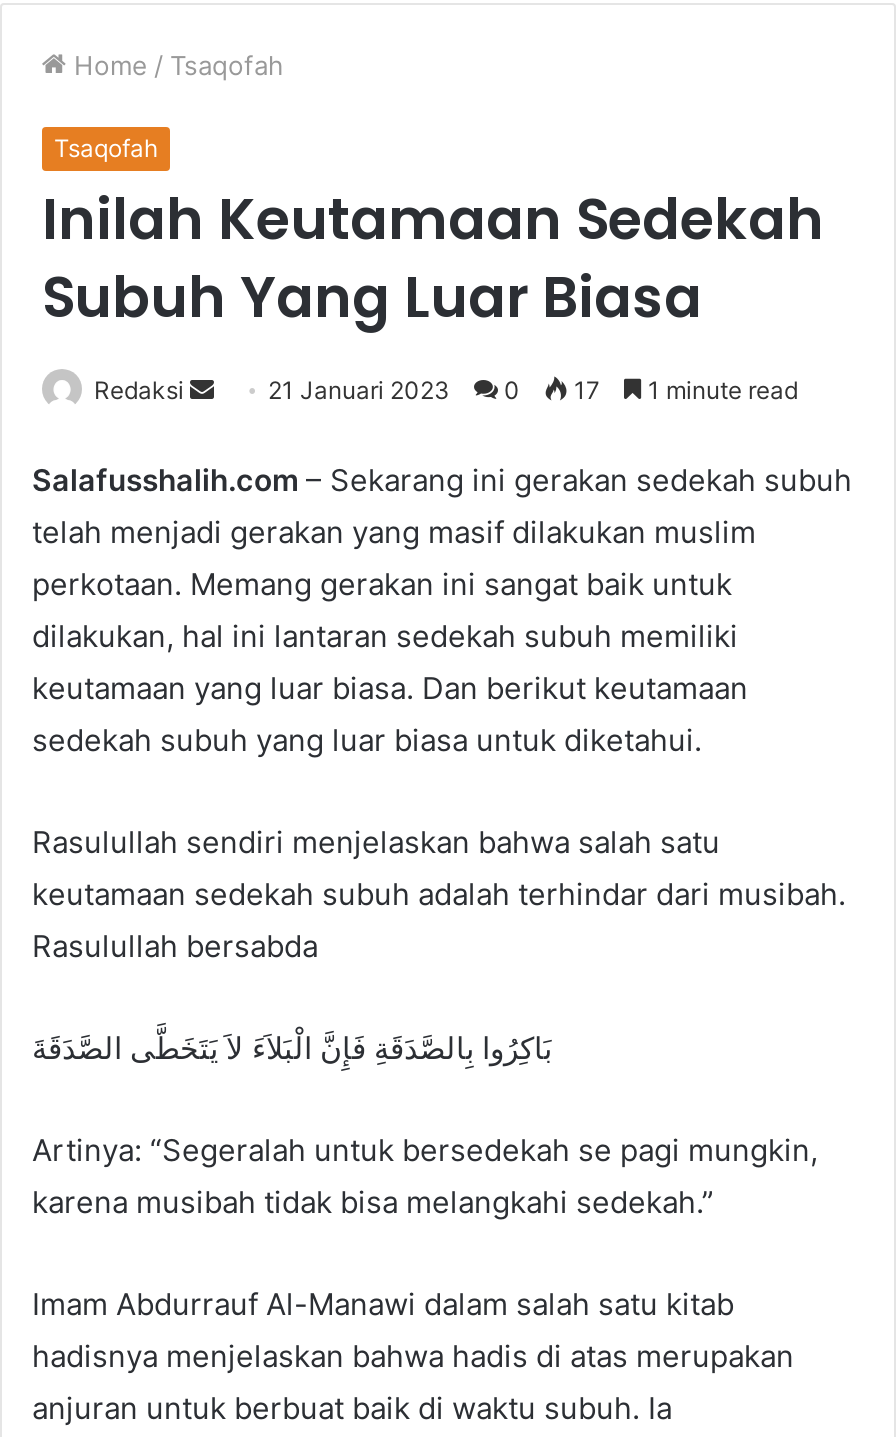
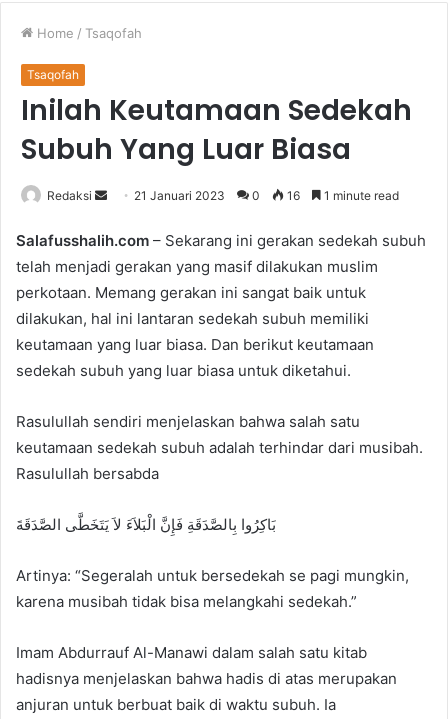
- 17
+ 16
